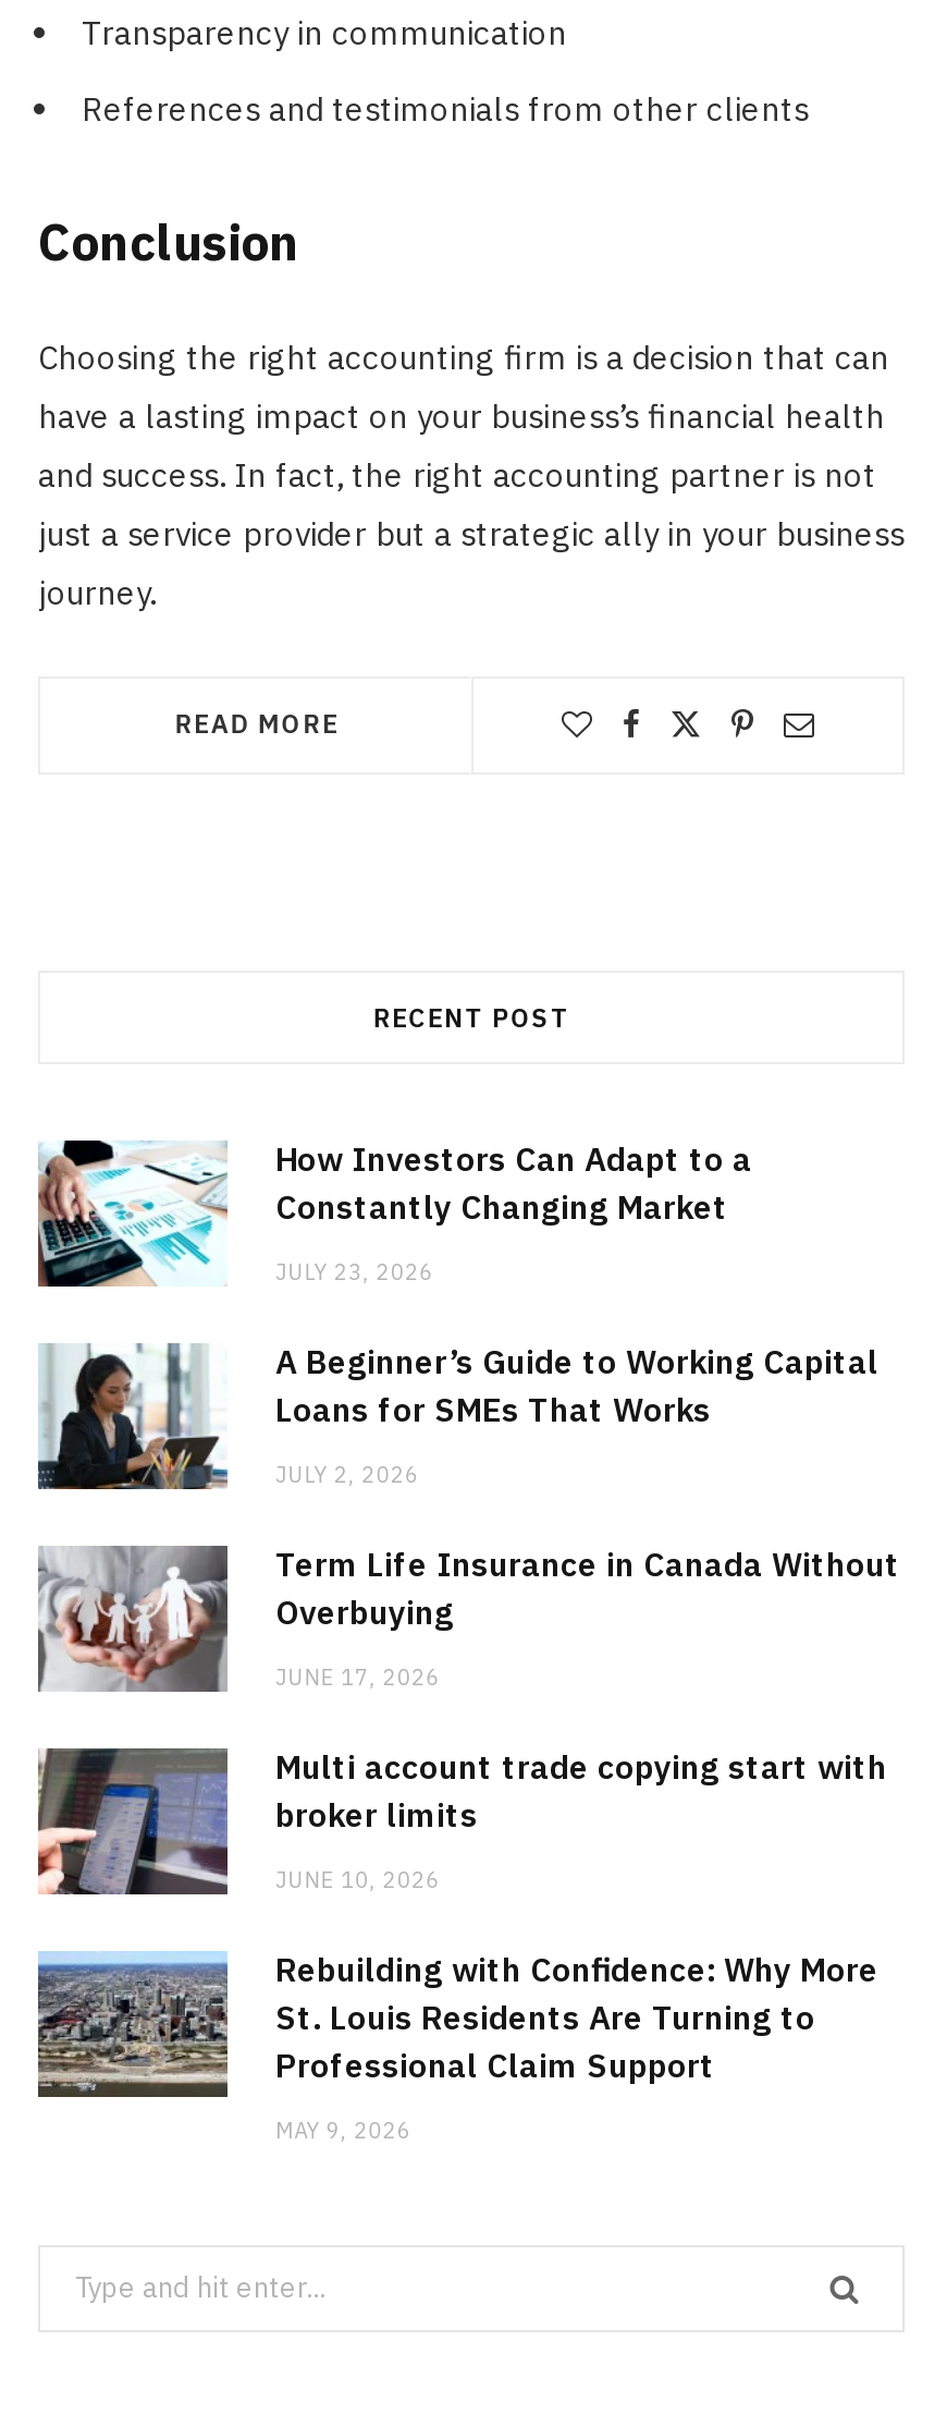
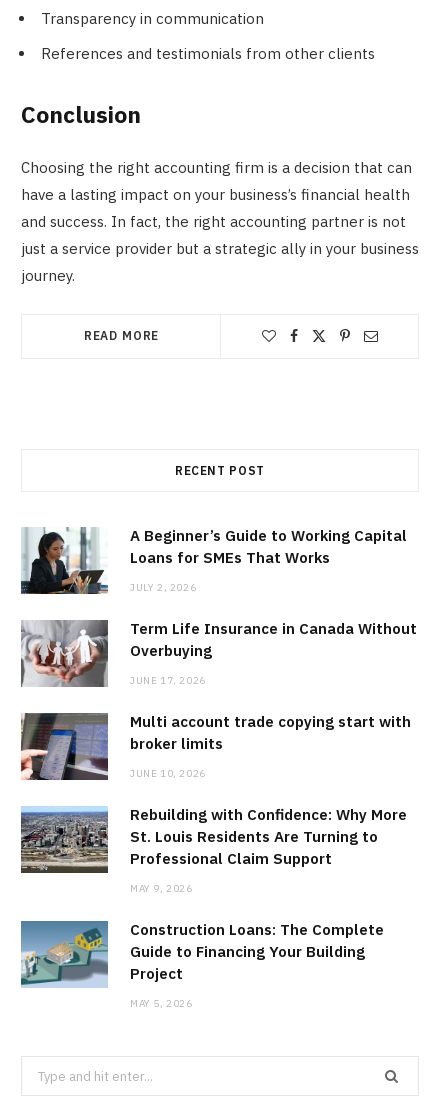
- [image]
- How Investors Can Adapt to a
- Constantly Changing Market
- JULY 23, 2026

moved up: [image] | A Beginner’s Guide to Working Capital | Loans for SMEs That Works | ... | Professional Claim Support | MAY 9, 2026

+ [image]
+ Construction Loans: The Complete
+ Guide to Financing Your Building
+ Project
+ MAY 5, 2026
